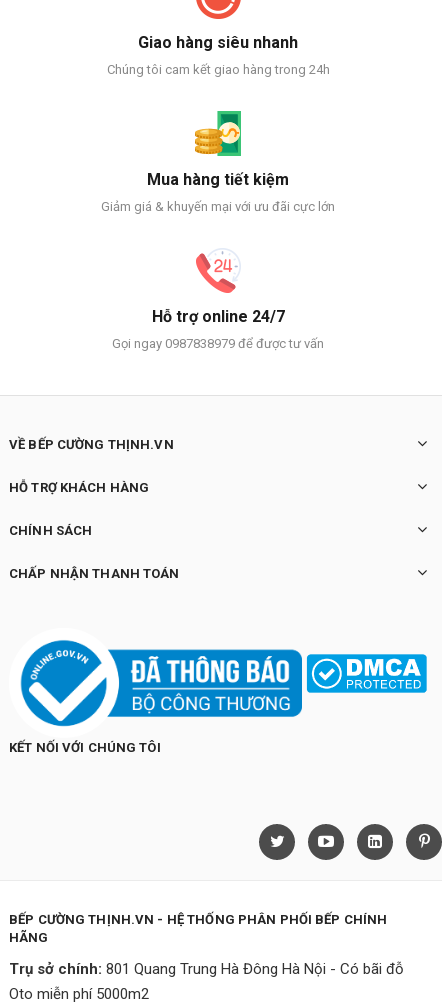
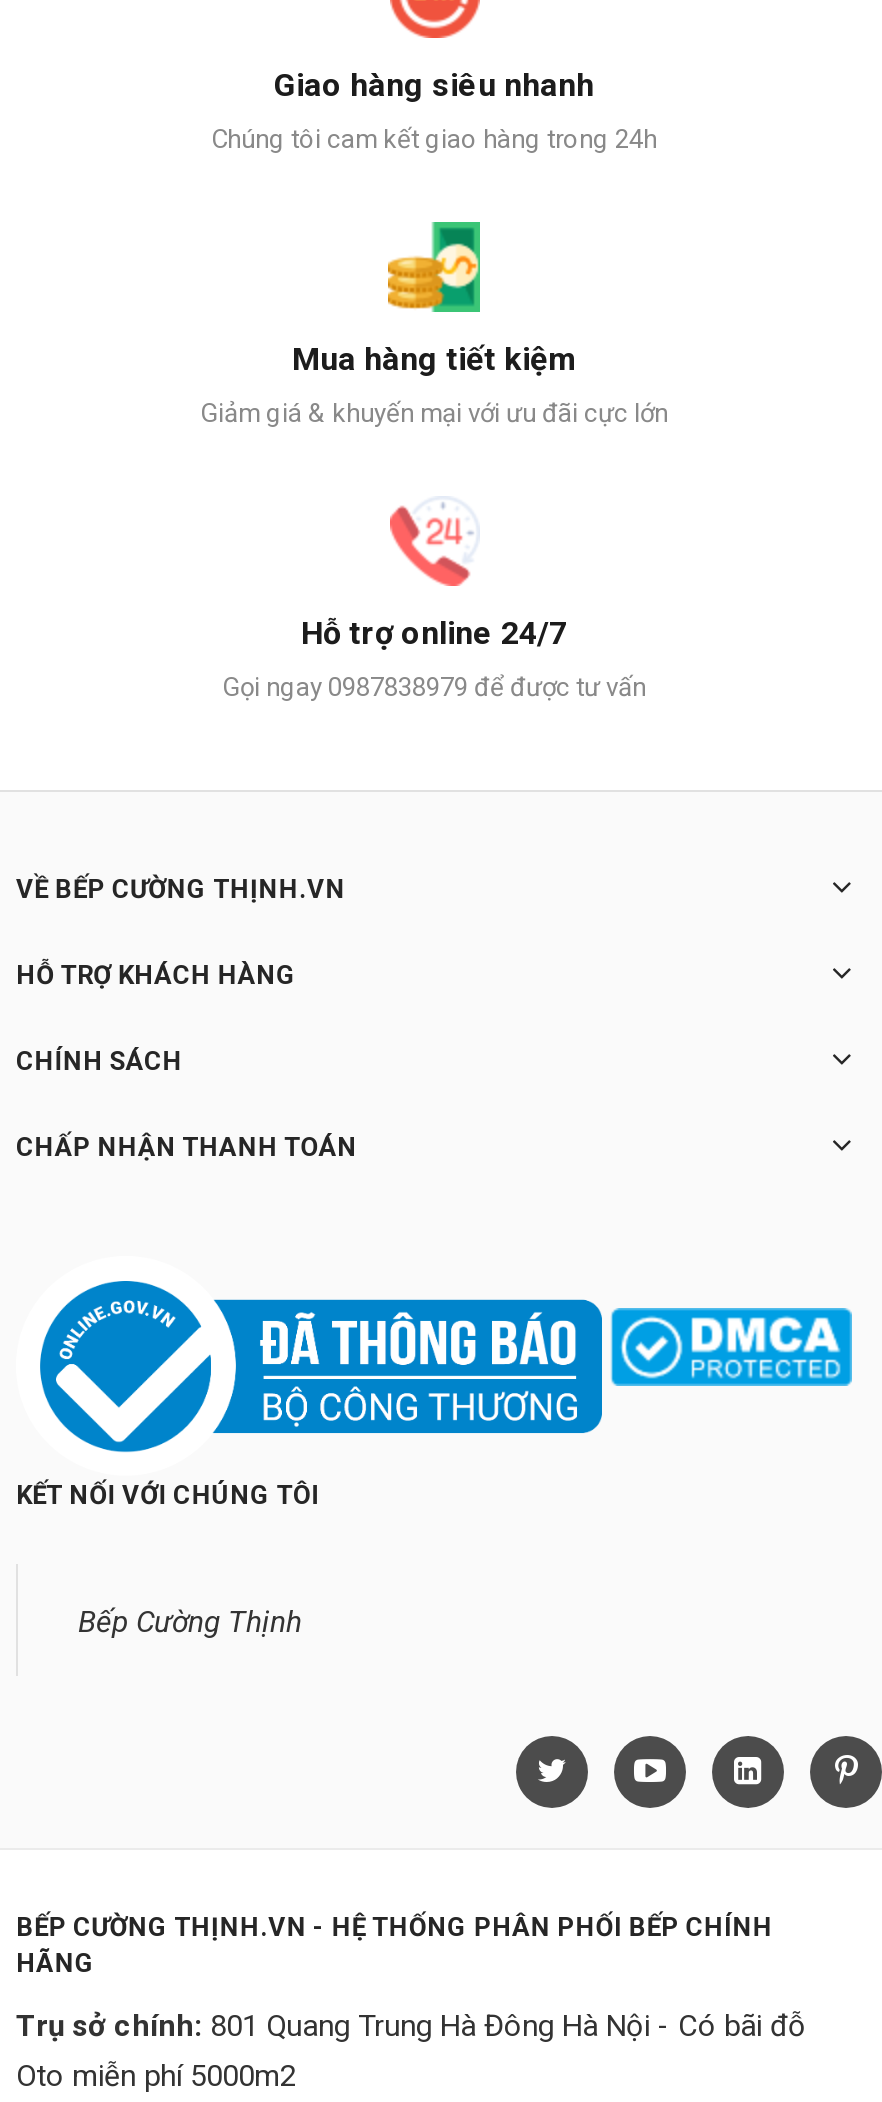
+ Bếp Cường Thịnh
